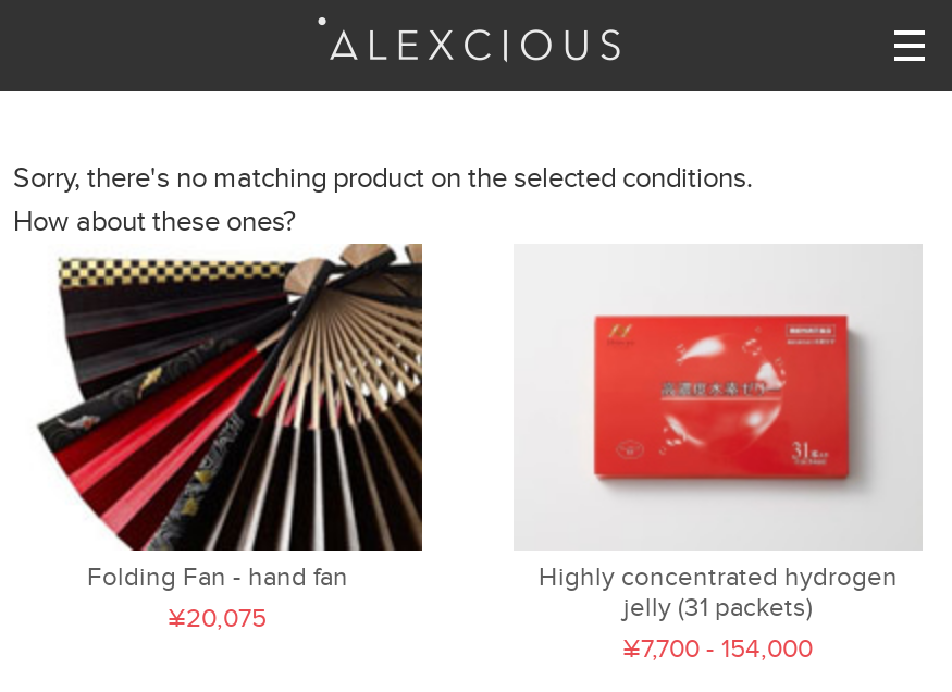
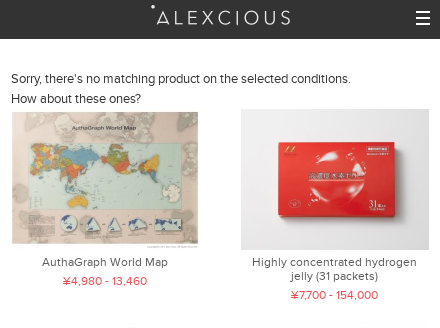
- [image]
- Folding Fan - hand fan
- ¥20,075
+ [image]
+ AuthaGraph World Map
+ ¥4,980 - 13,460
